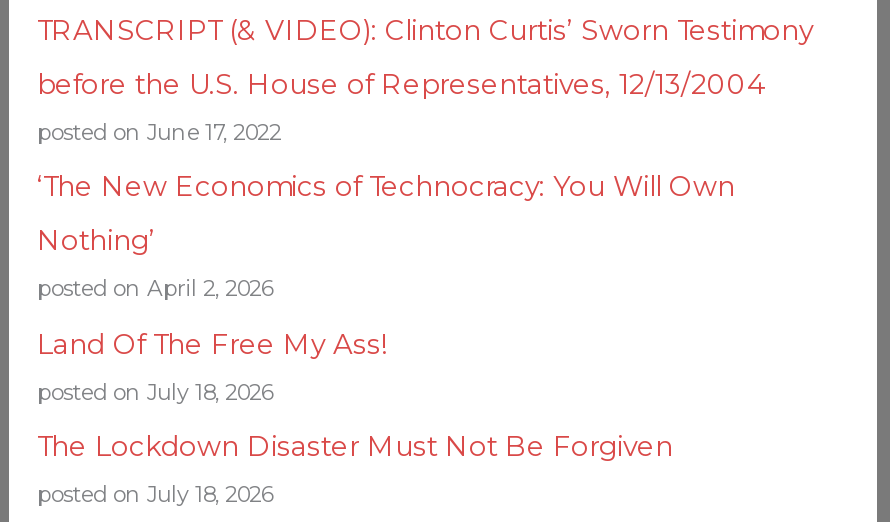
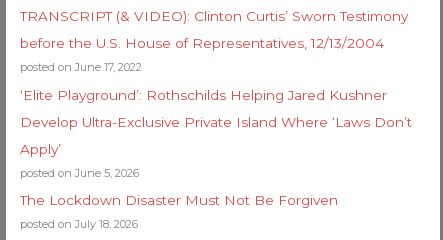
- ‘The New Economics of Technocracy: You Will Own
- Nothing’
- posted on April 2, 2026
- Land Of The Free My Ass!
- posted on July 18, 2026
+ ‘Elite Playground’: Rothschilds Helping Jared Kushner
+ Develop Ultra-Exclusive Private Island Where ‘Laws Don’t
+ Apply’
+ posted on June 5, 2026
